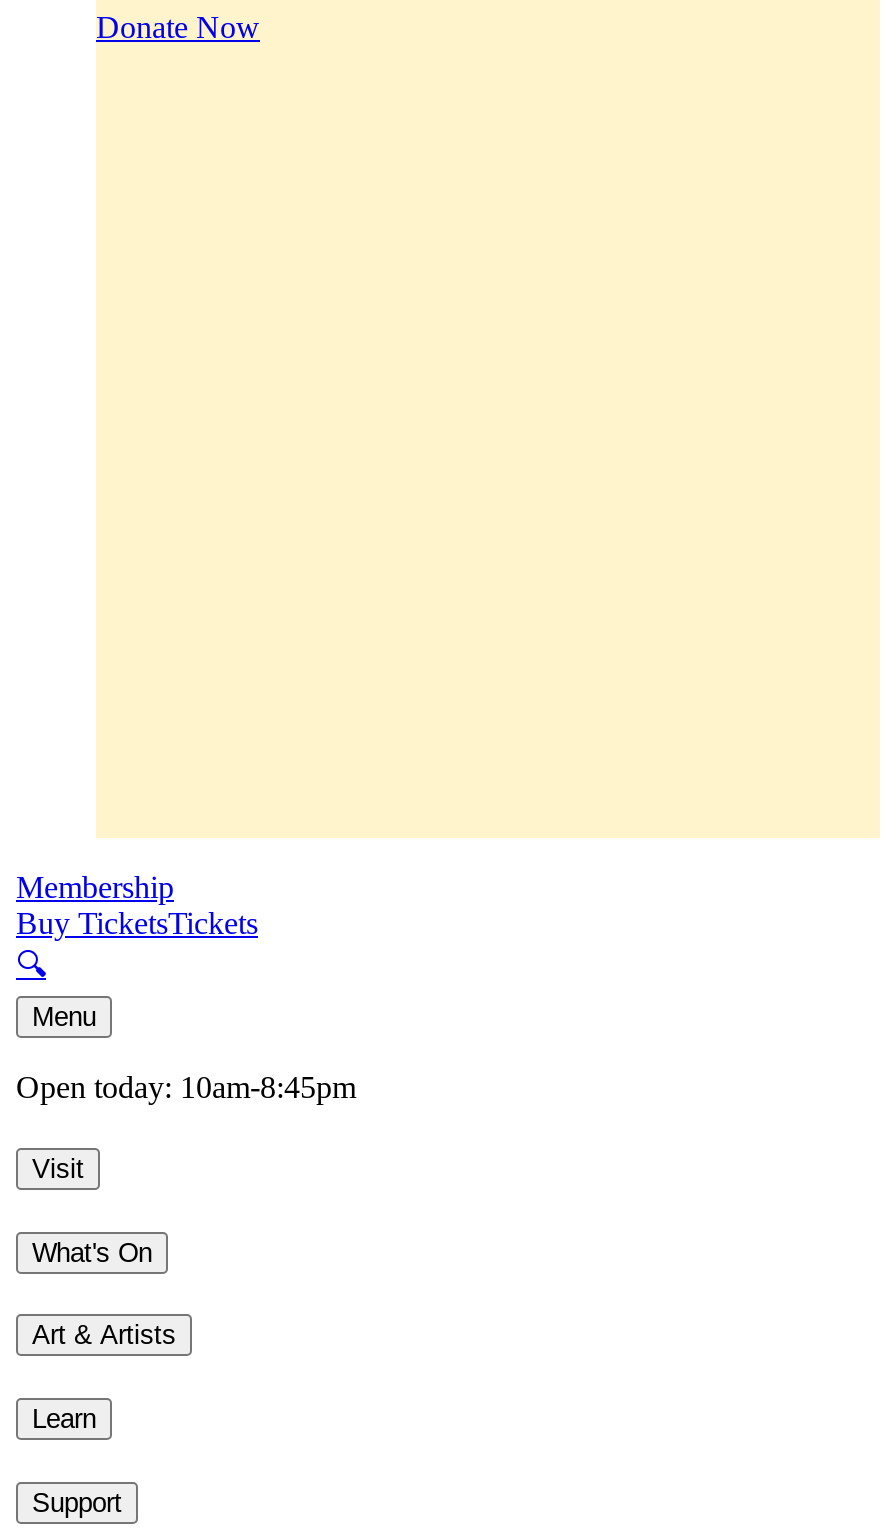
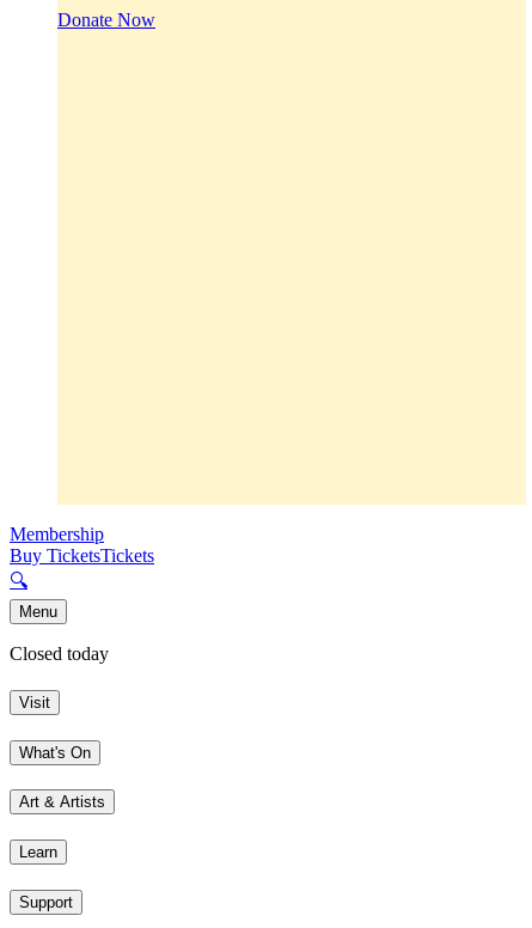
- Open today: 10am-8:45pm
+ Closed today
